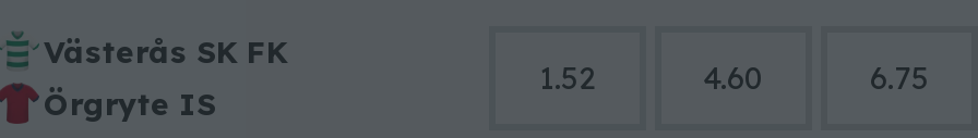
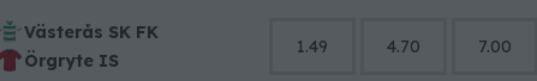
- 1.52
- 4.60
- 6.75
+ 1.49
+ 4.70
+ 7.00
